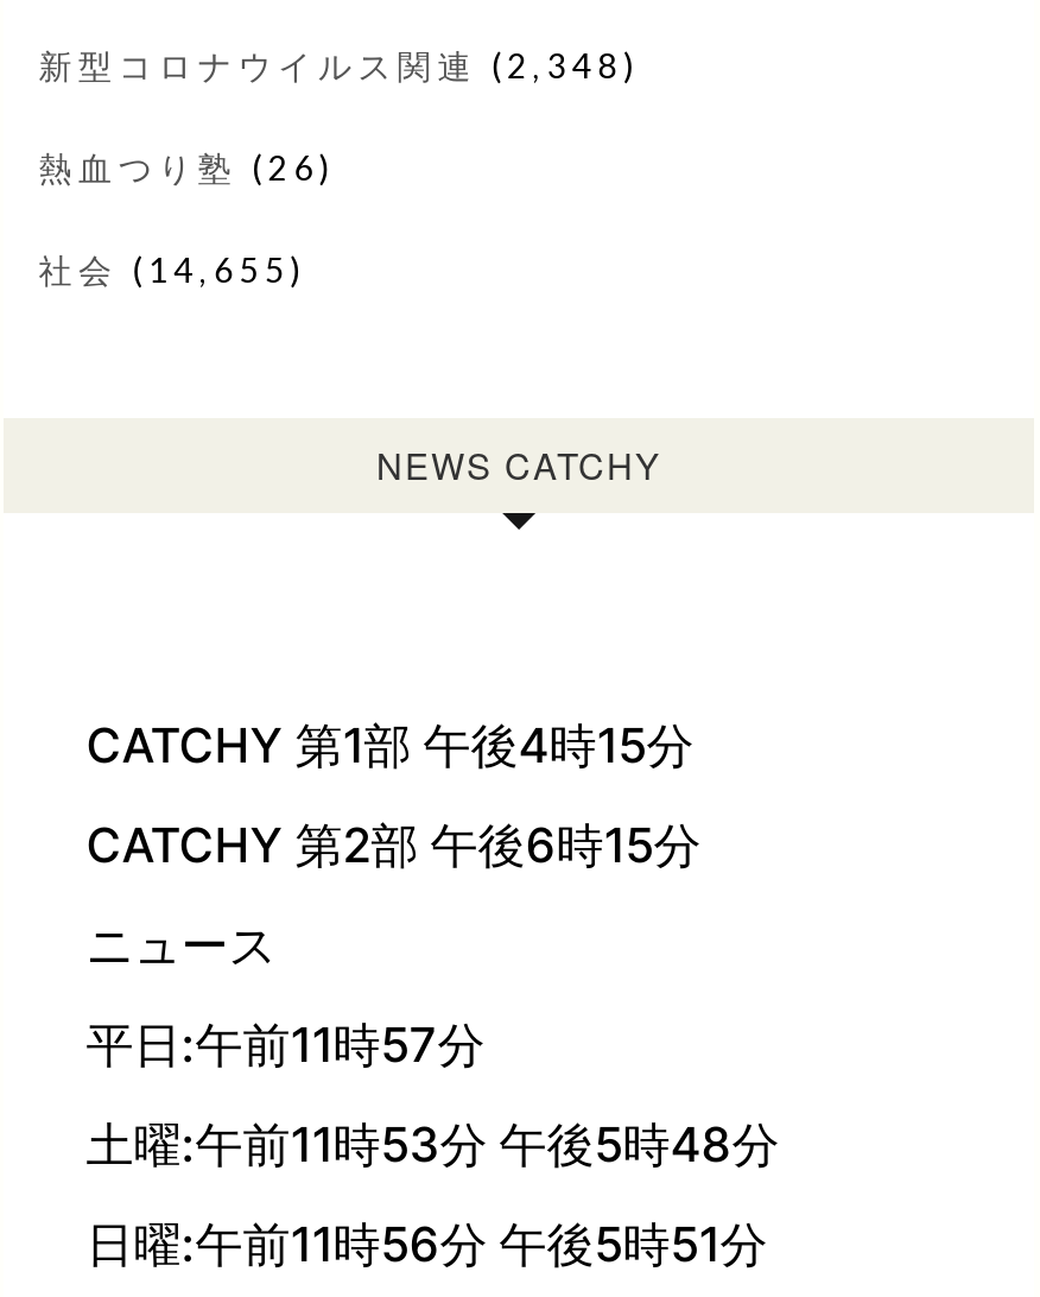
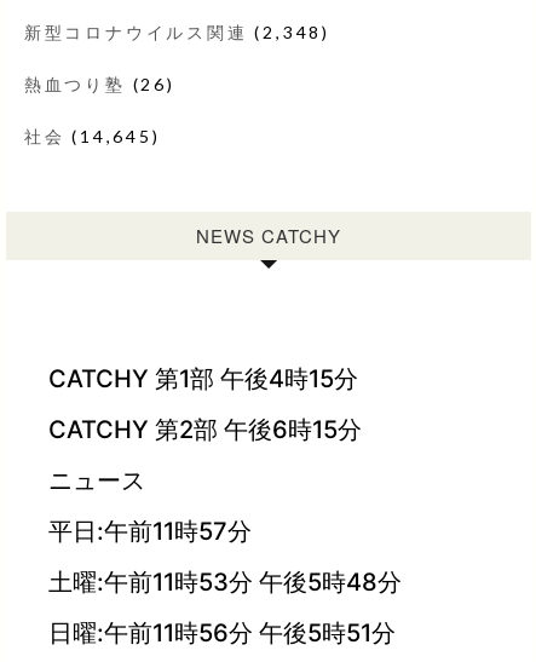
- 社会(14,655)
+ 社会(14,645)
